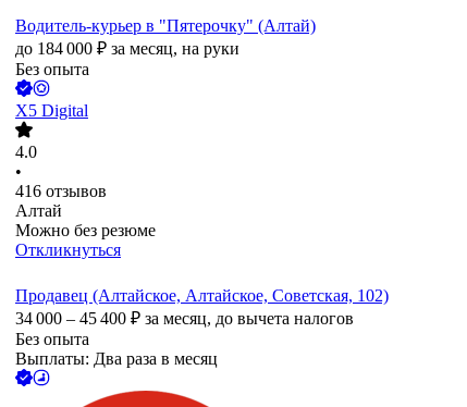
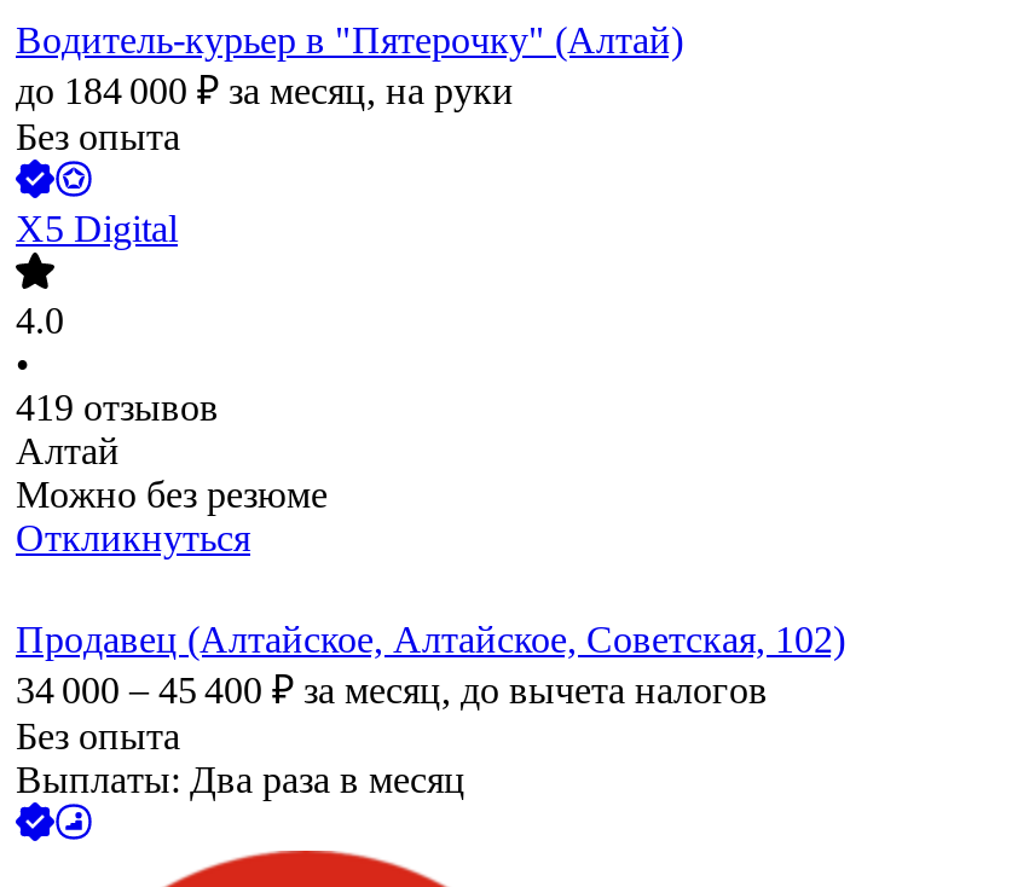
- 416 отзывов
+ 419 отзывов
